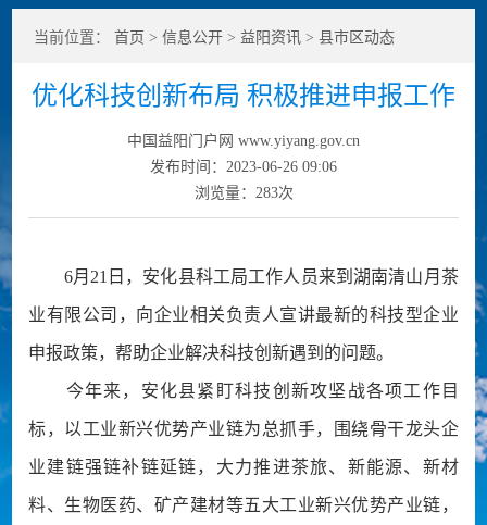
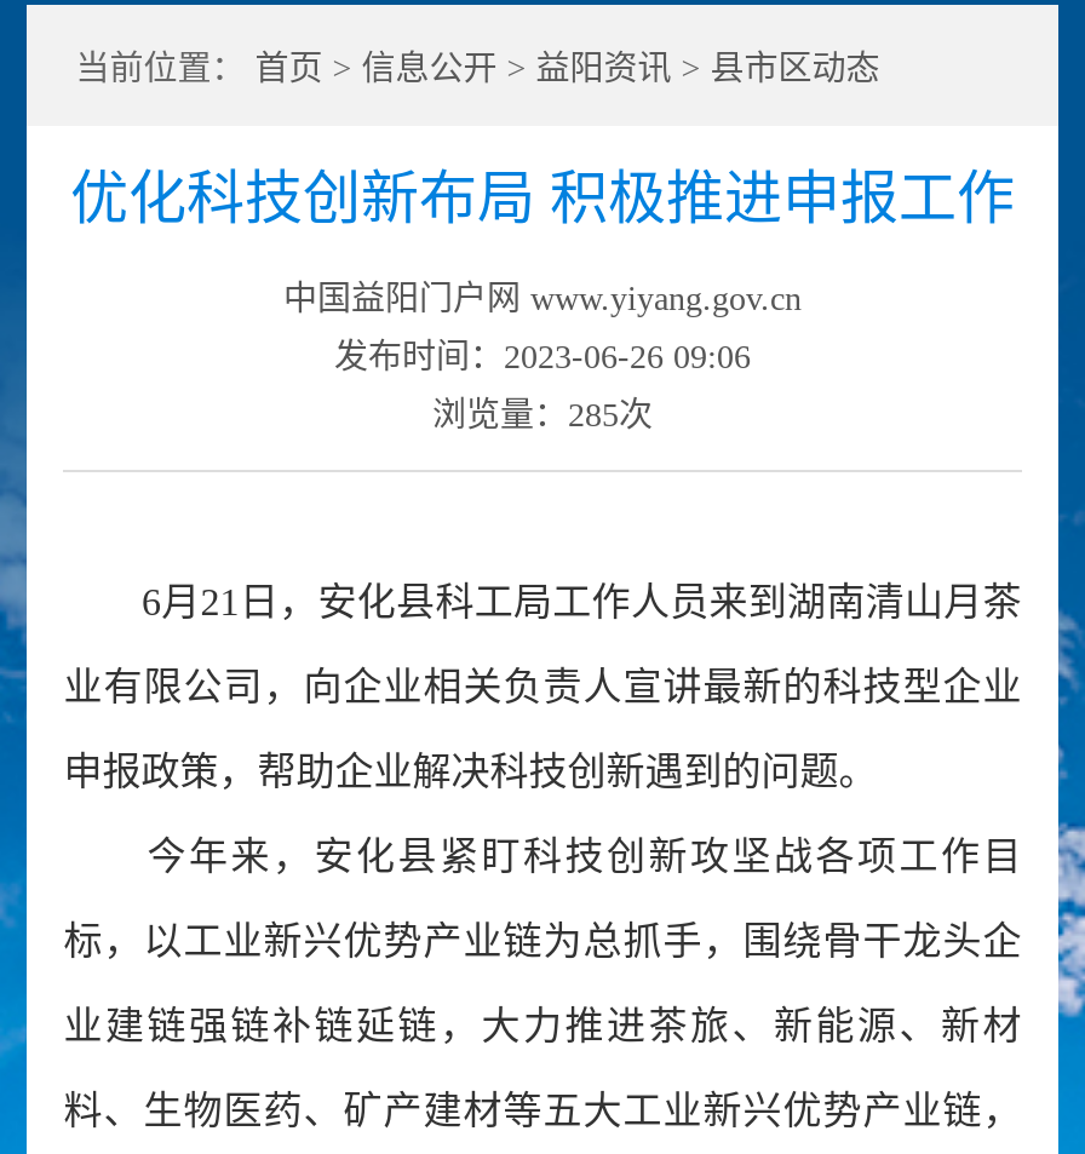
- 浏览量：283次
+ 浏览量：285次
